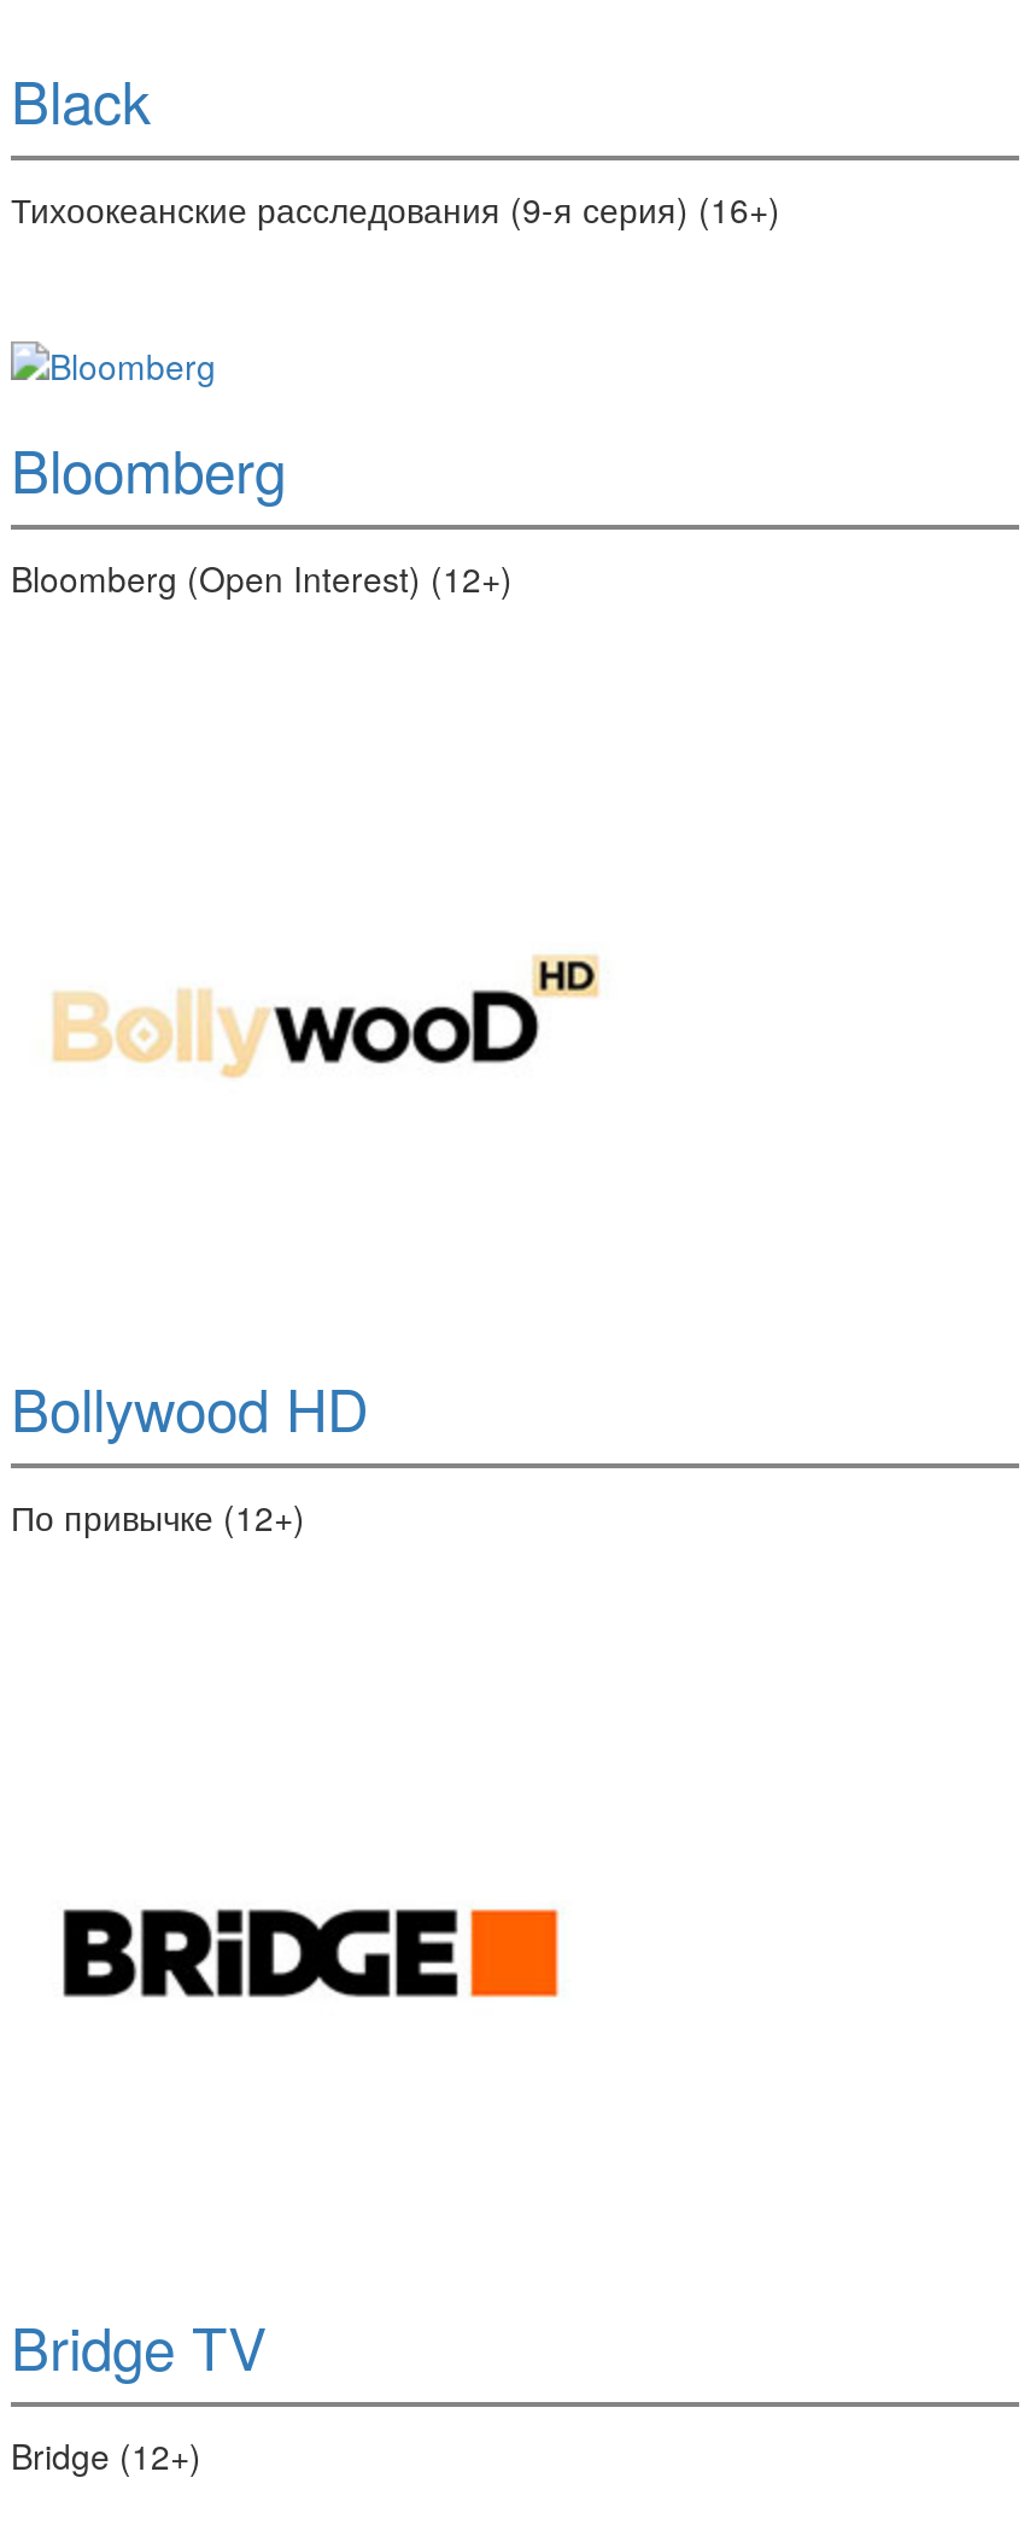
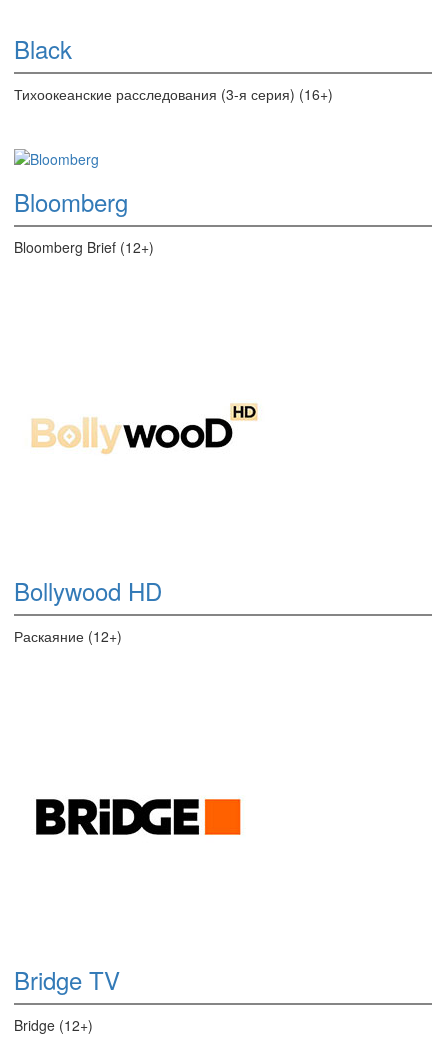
- Тихоокеанские расследования (9-я серия) (16+)
+ Тихоокеанские расследования (3-я серия) (16+)

- Bloomberg (Open Interest) (12+)
+ Bloomberg Brief (12+)

- По привычке (12+)
+ Раскаяние (12+)
